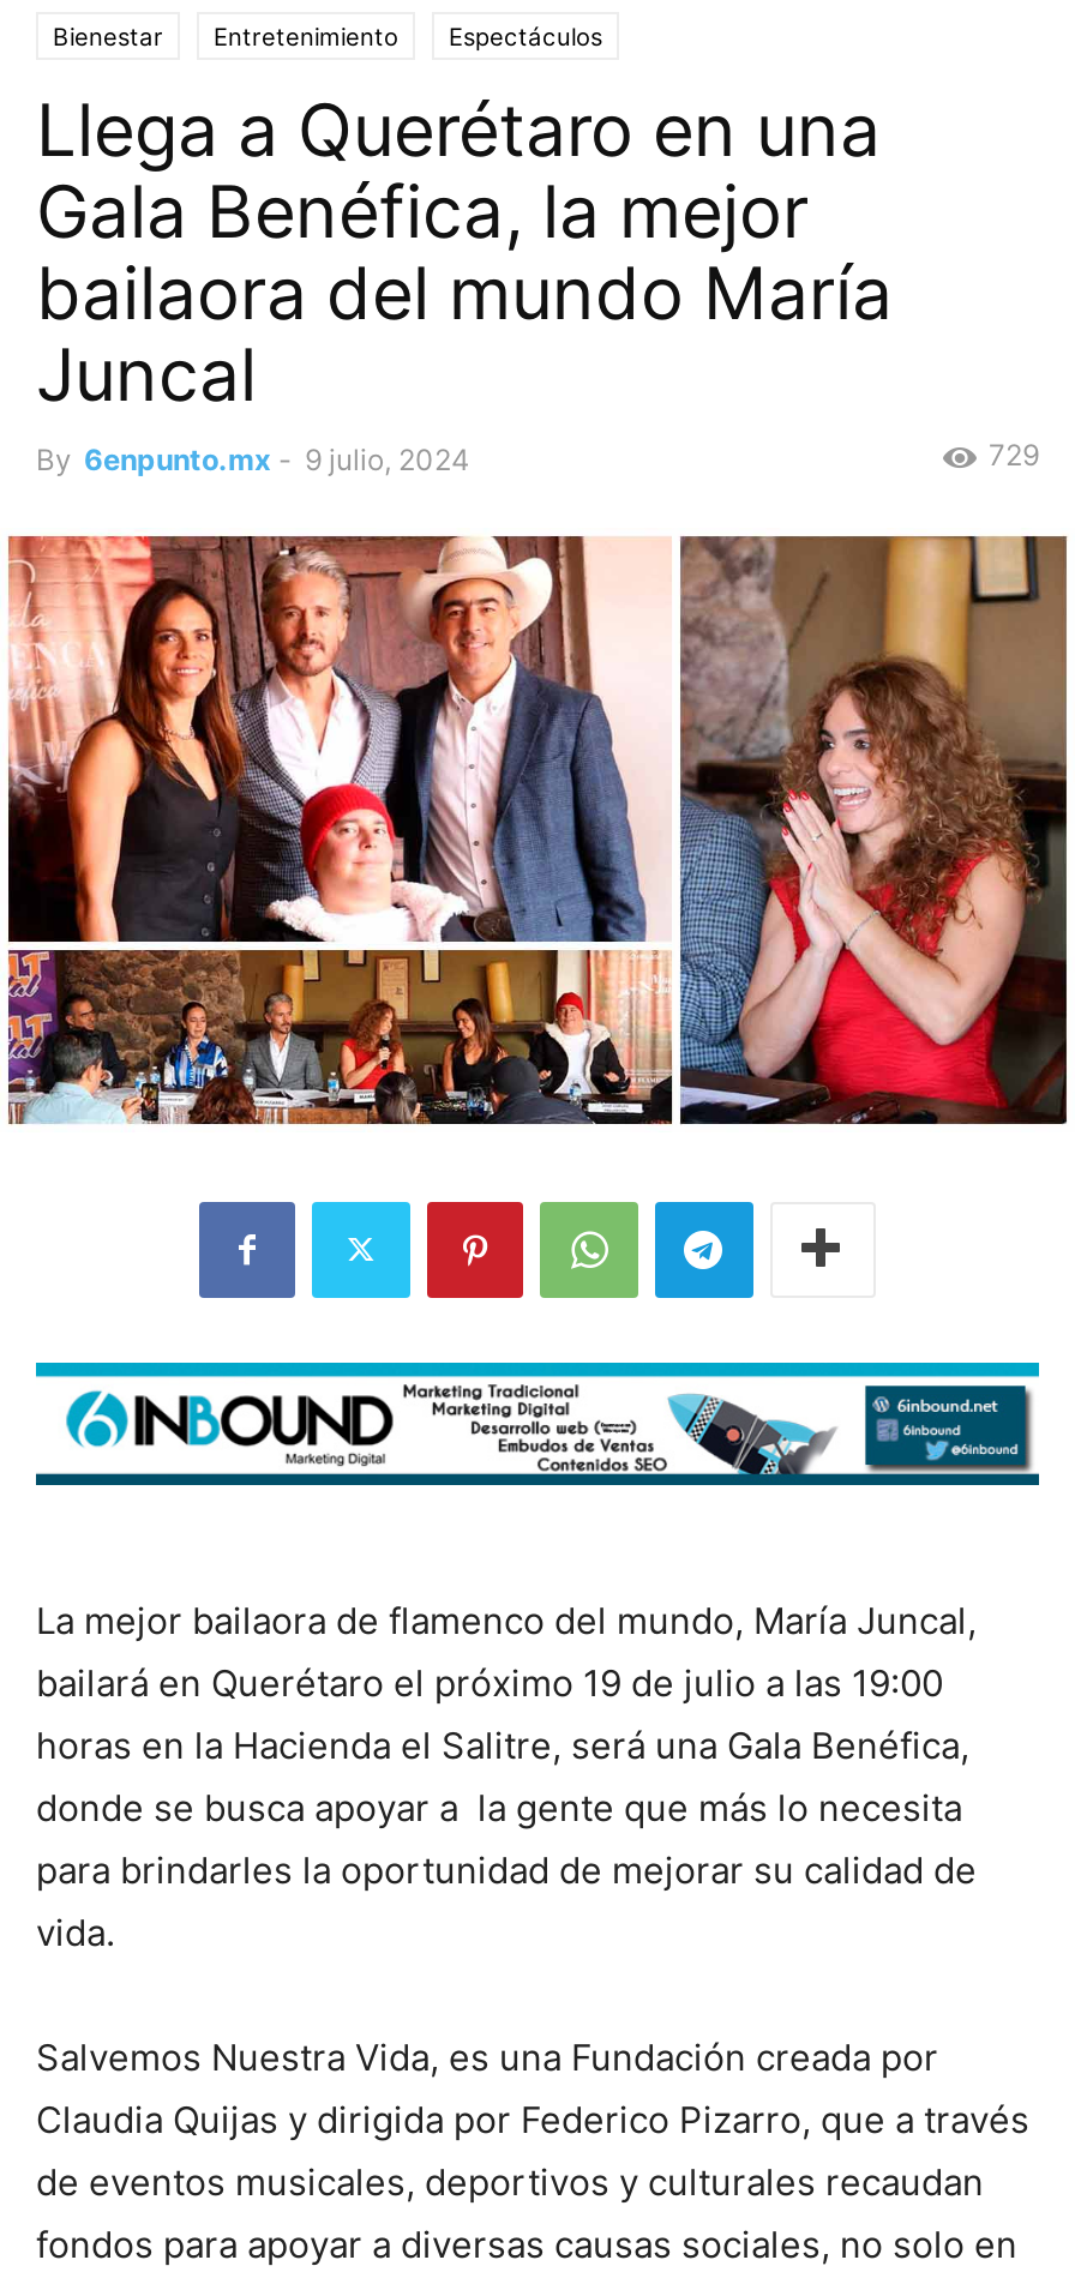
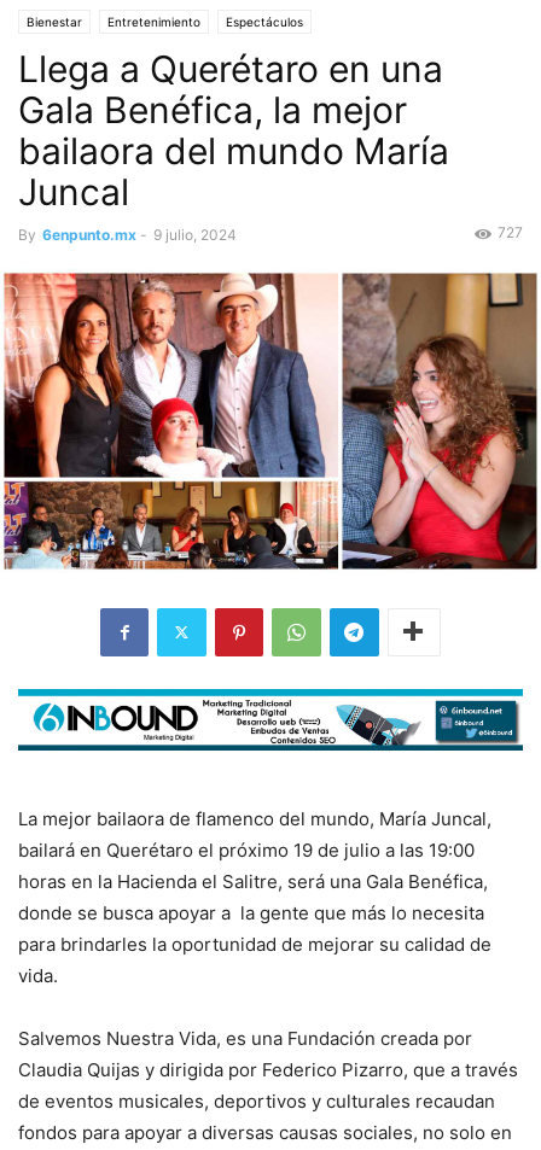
- 729
+ 727
